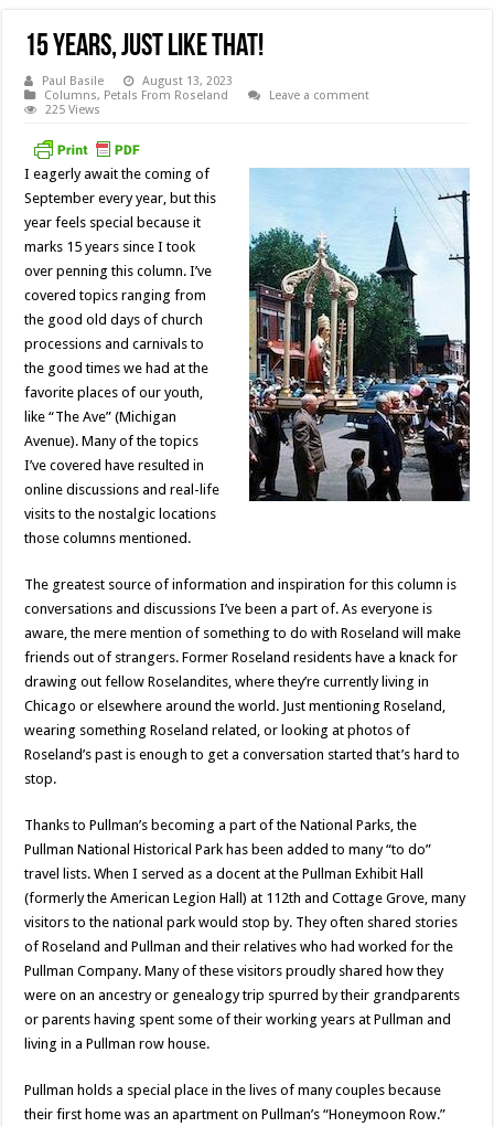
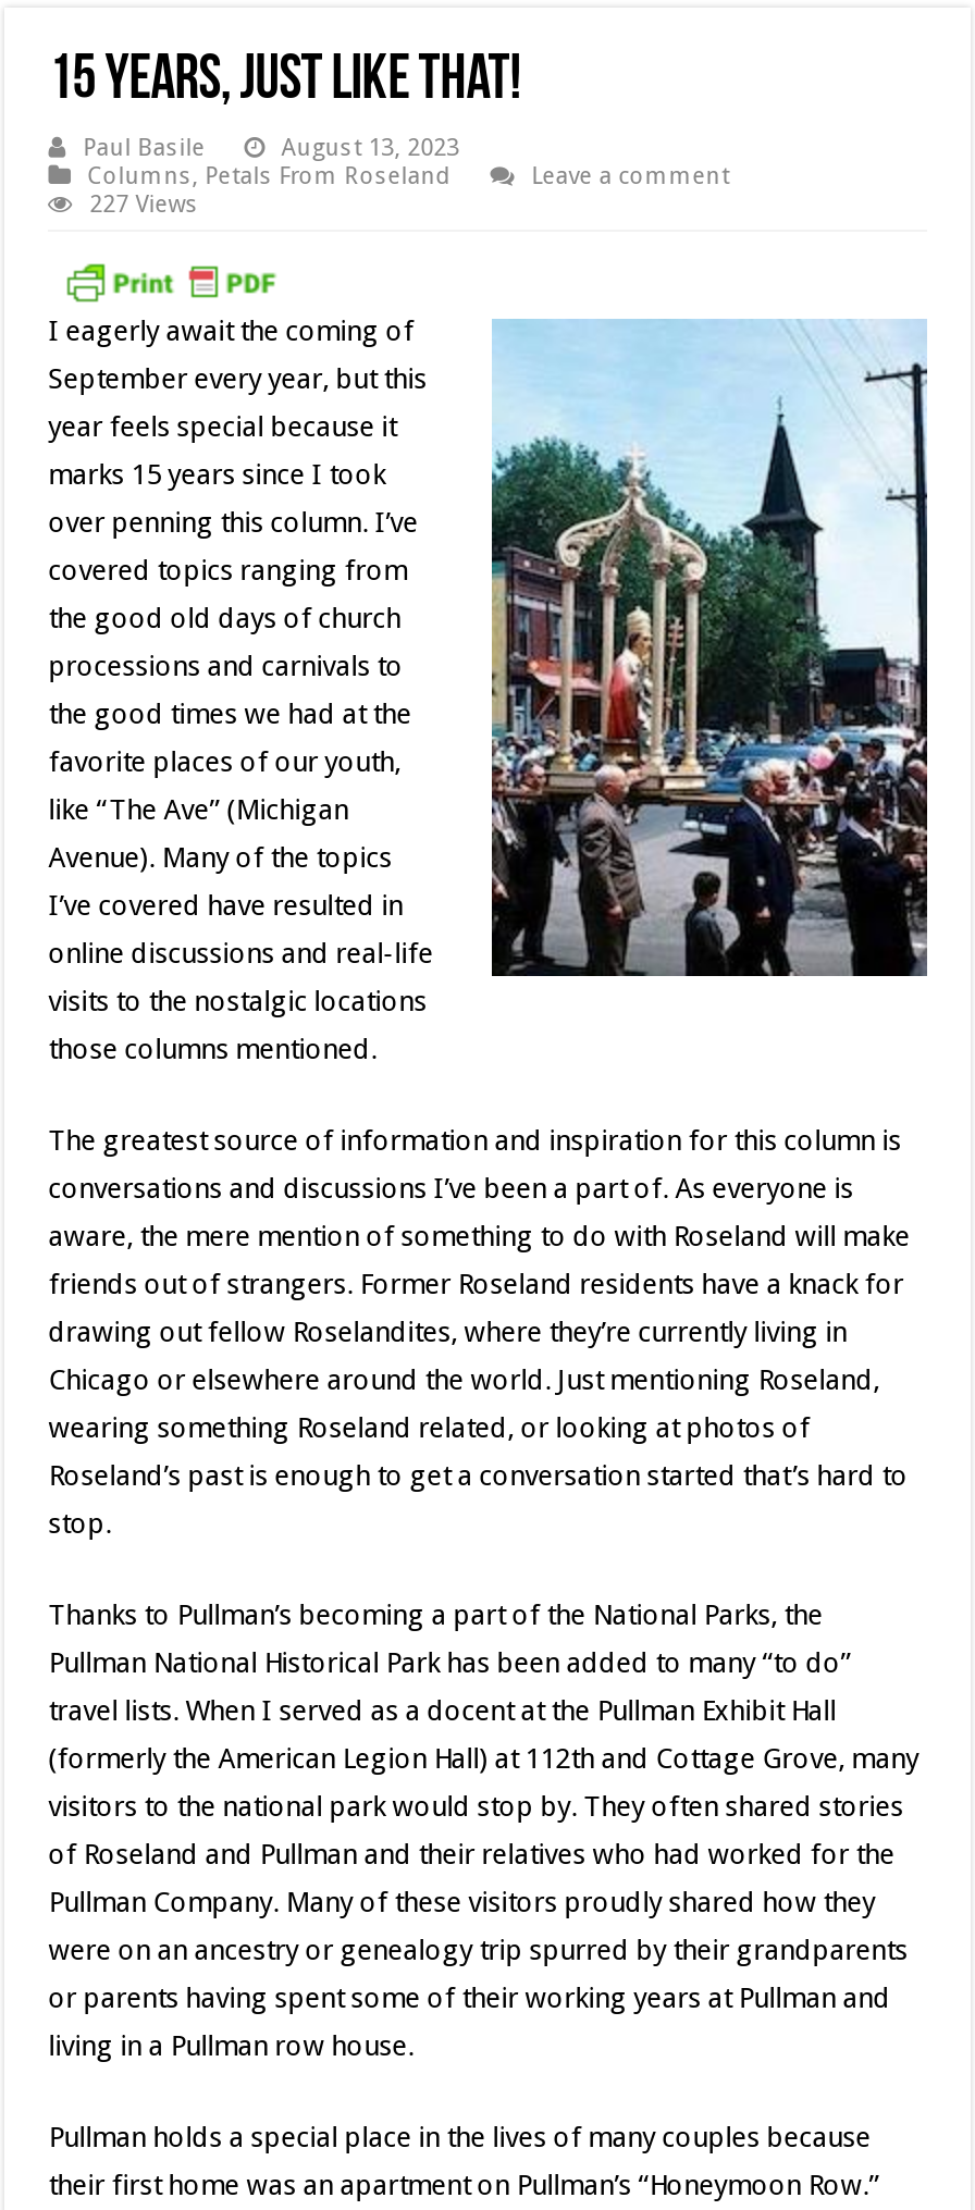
- 225 Views
+ 227 Views
